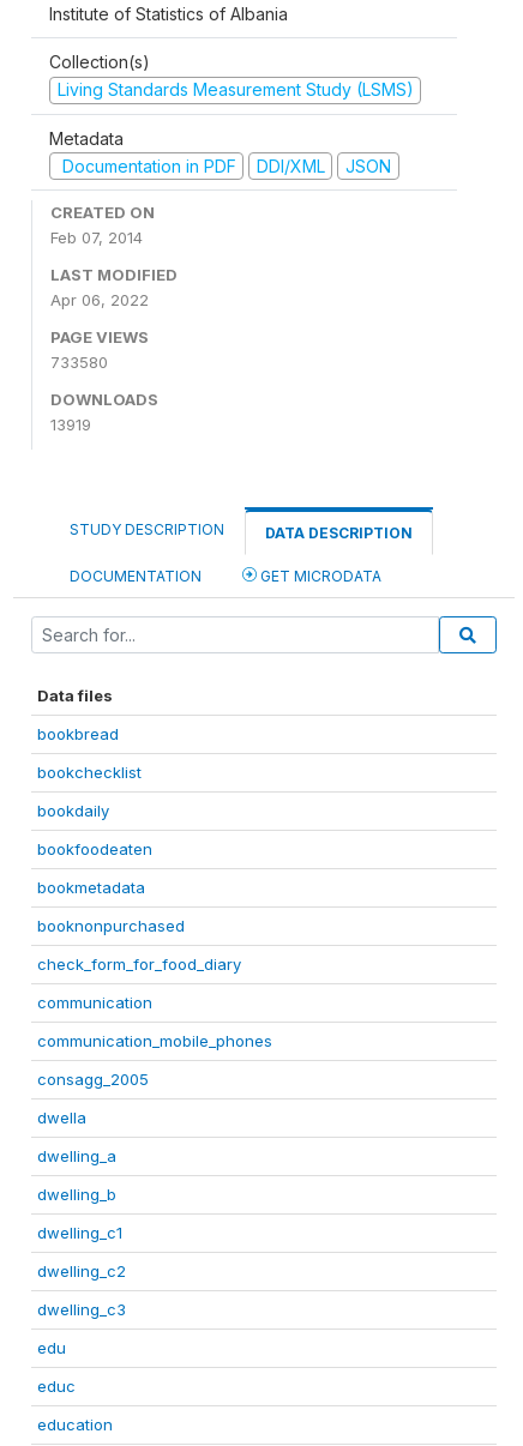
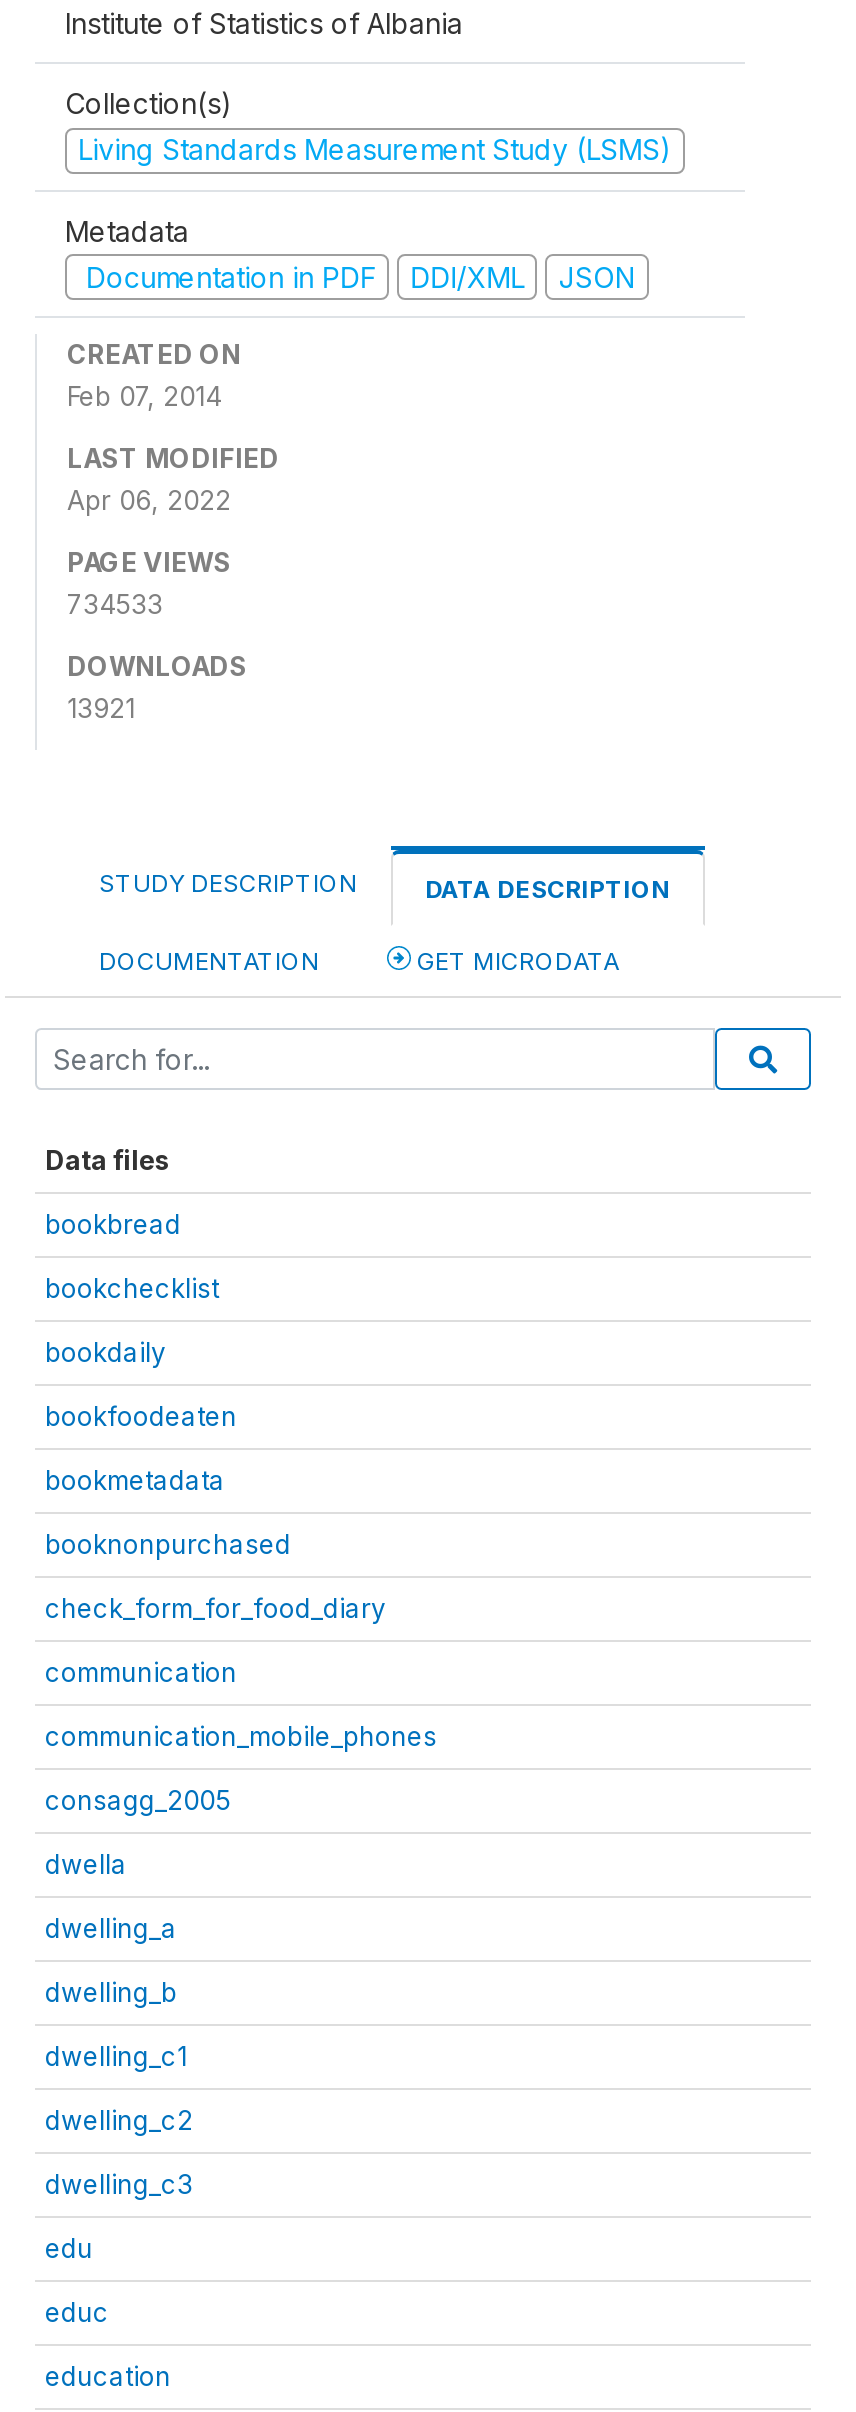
- 733580
+ 734533

- 13919
+ 13921
